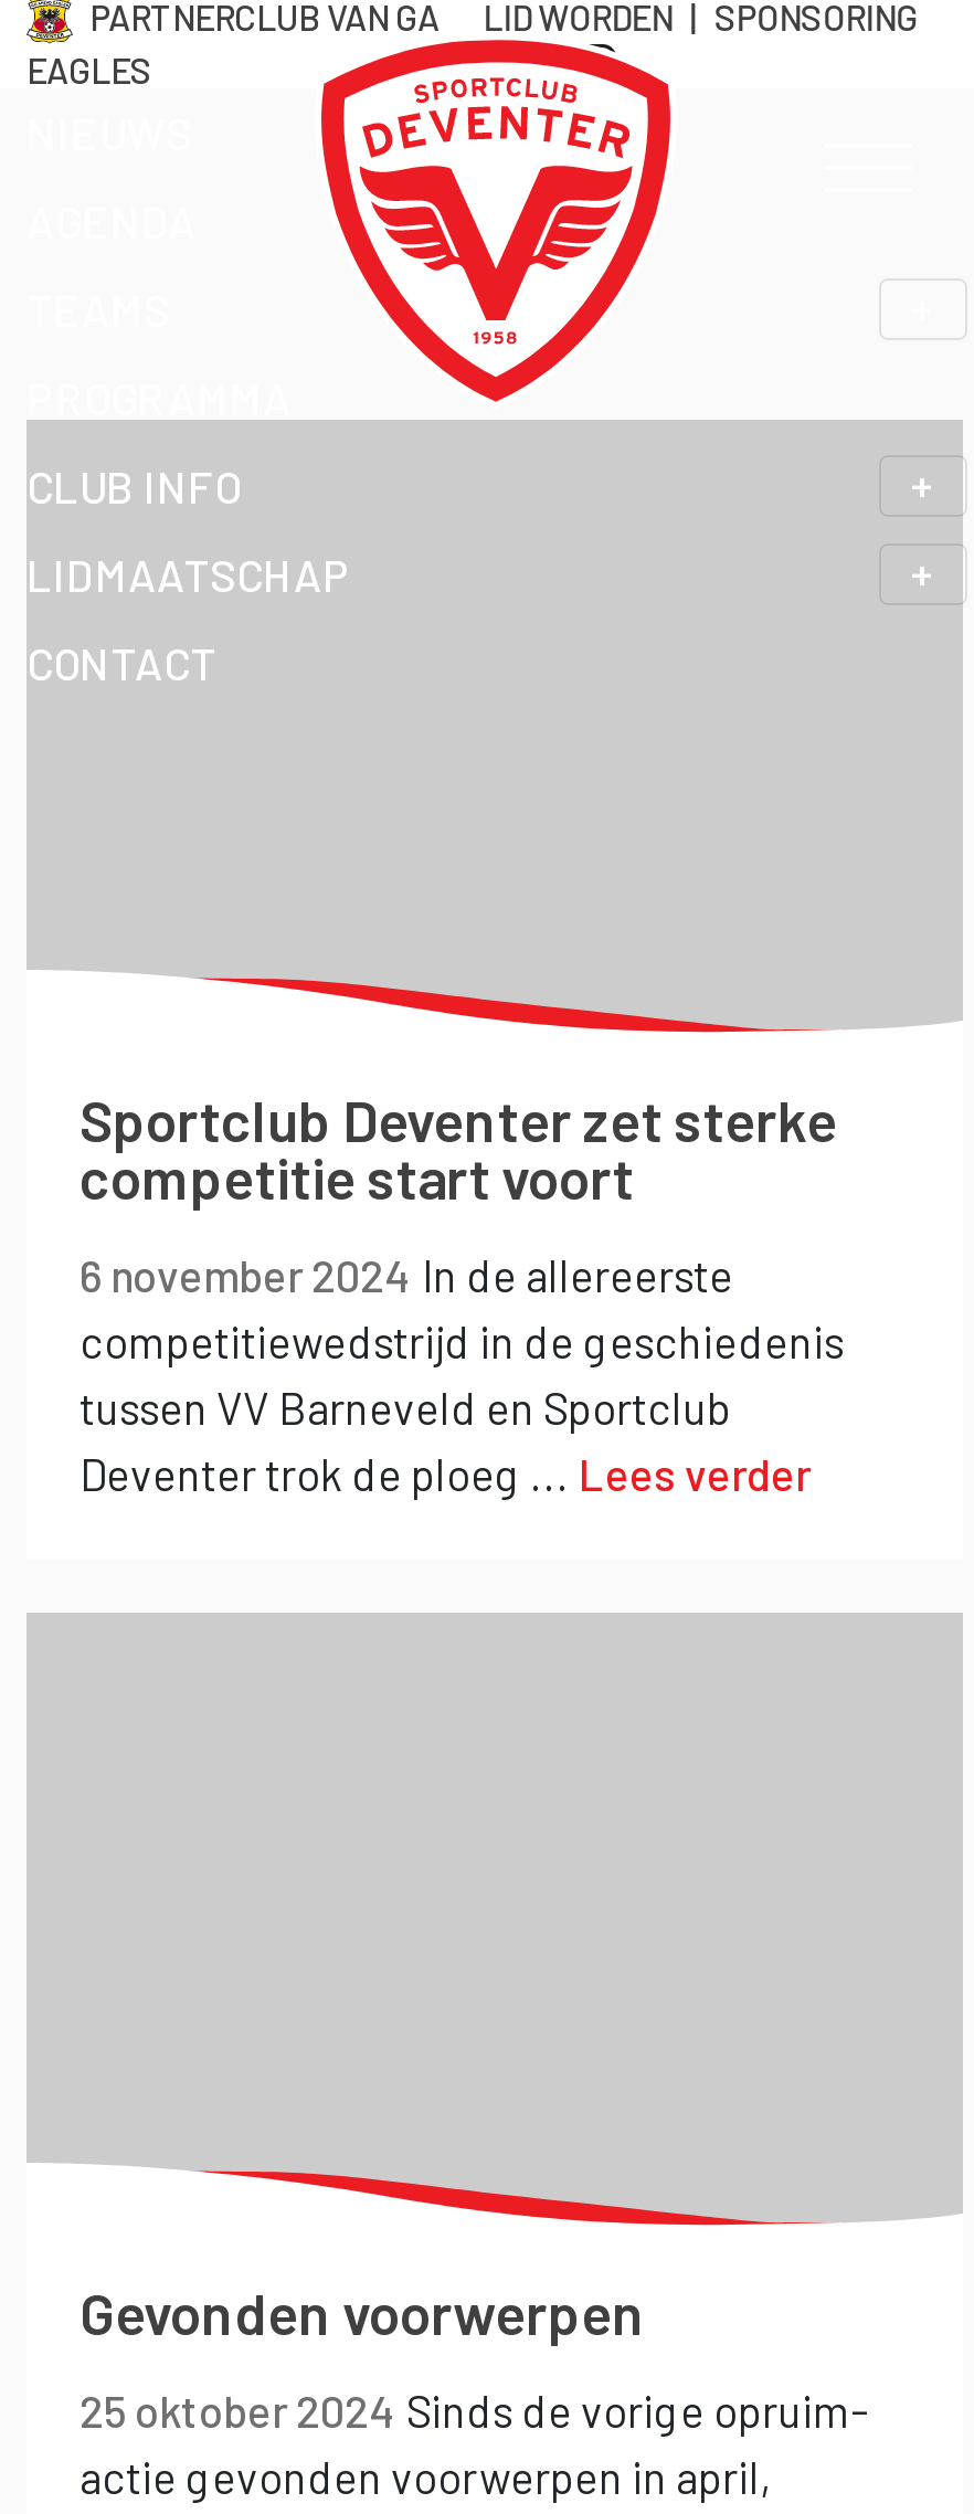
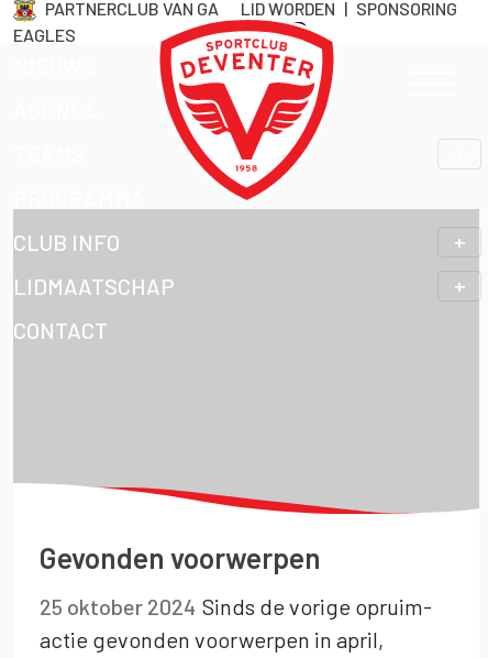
- Sportclub Deventer zet sterke
- competitie start voort
- 6 november 2024 In de allereerste
- competitiewedstrijd in de geschiedenis
- tussen VV Barneveld en Sportclub
- Deventer trok de ploeg... Lees verder
